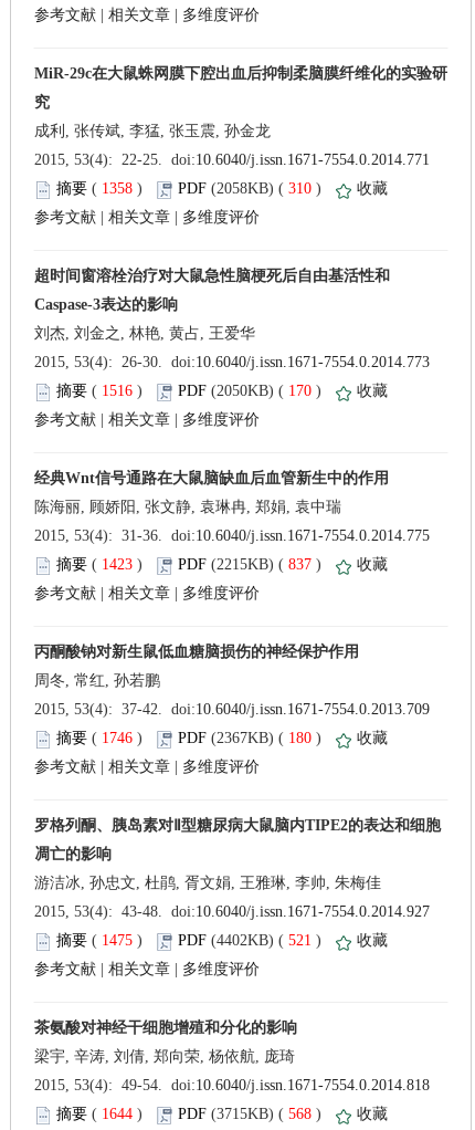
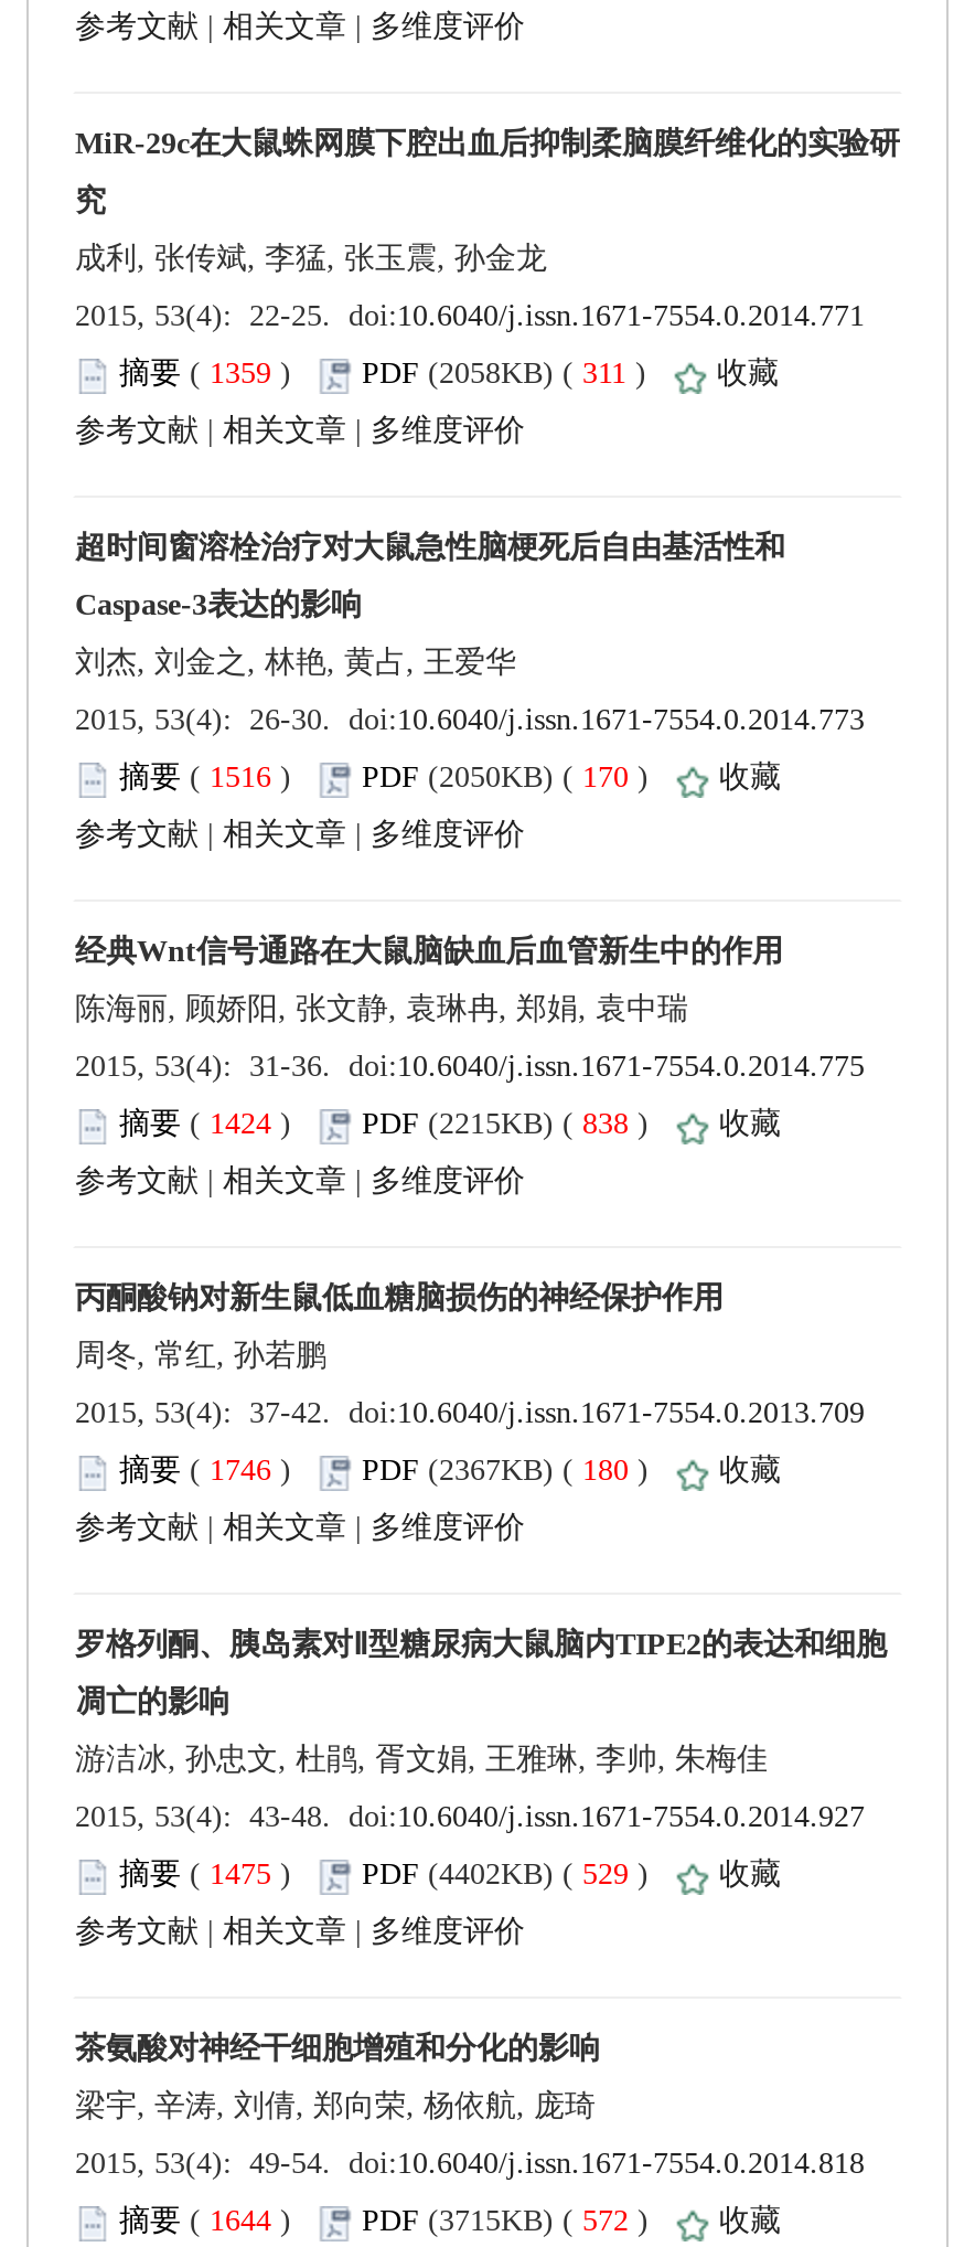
- 310)
+ 311)

- 837)
+ 838)

- 521)
+ 529)

- 568)
+ 572)
